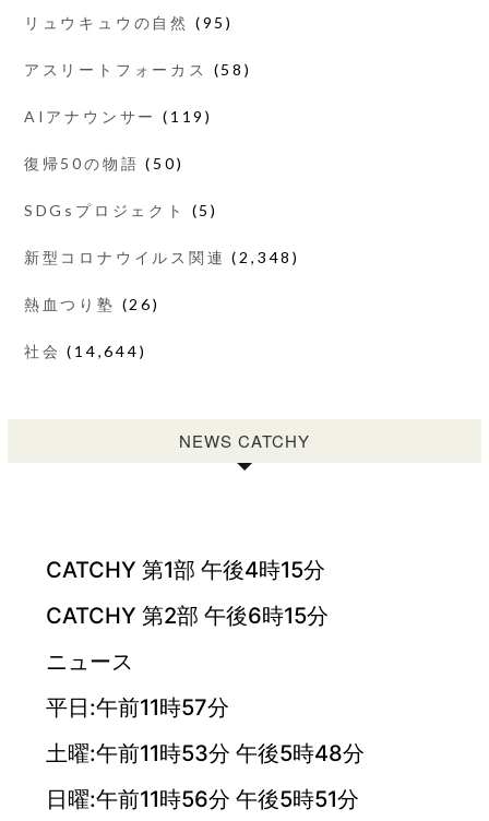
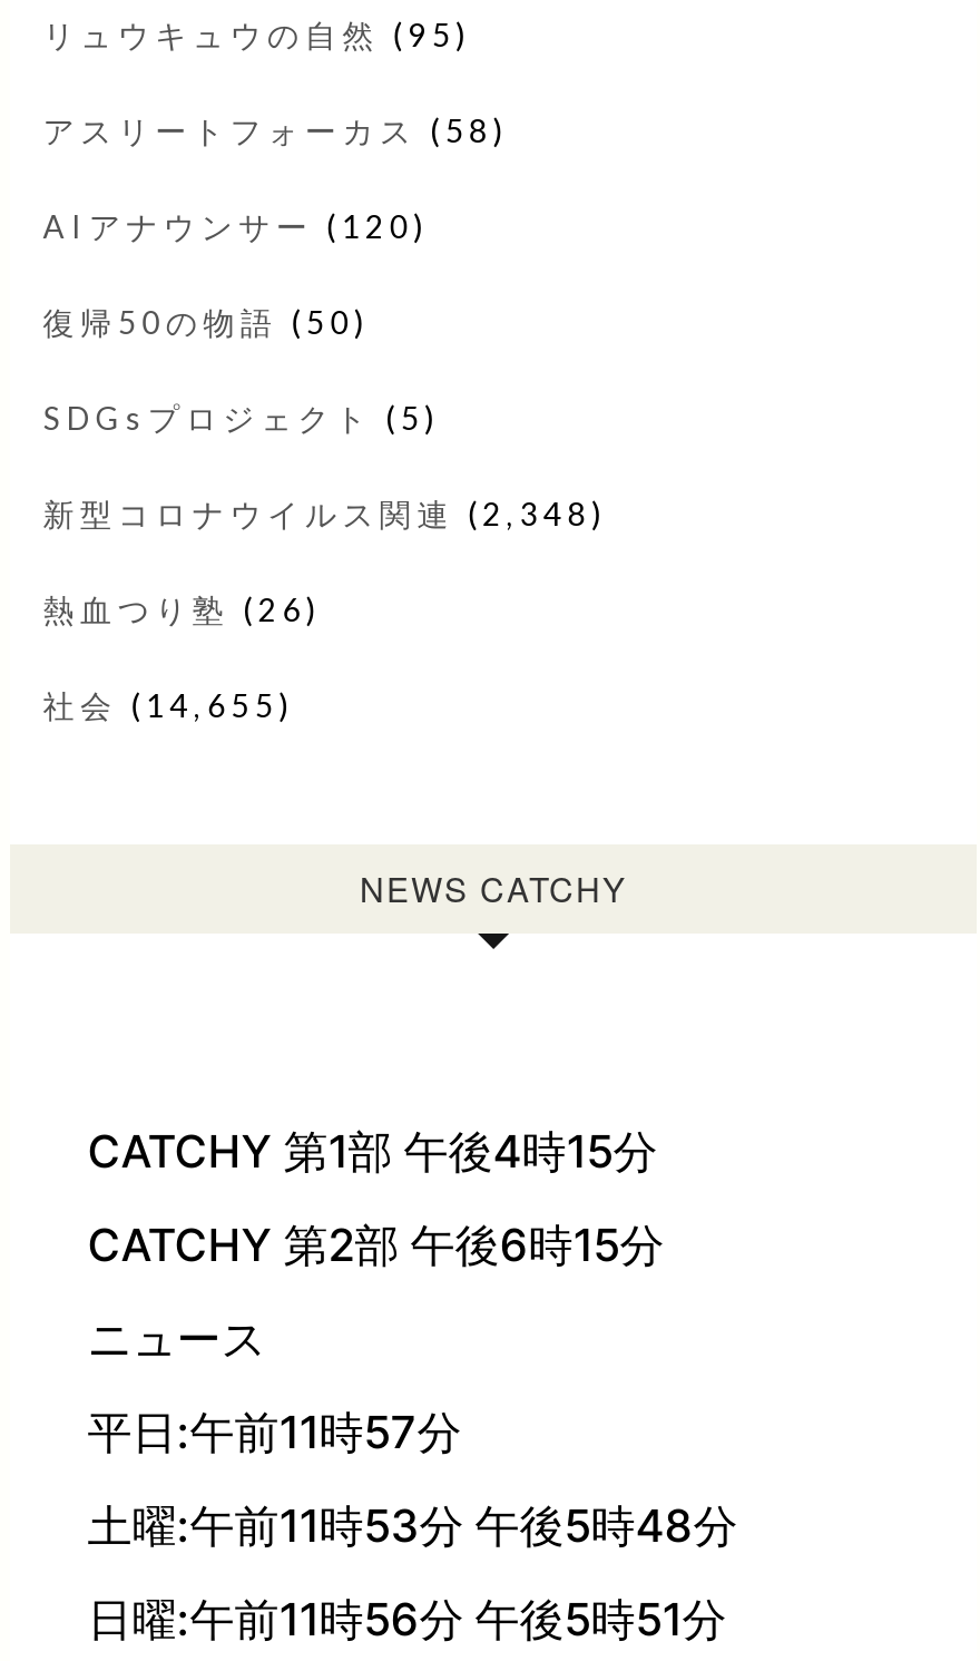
- AIアナウンサー(119)
+ AIアナウンサー(120)

- 社会(14,644)
+ 社会(14,655)
